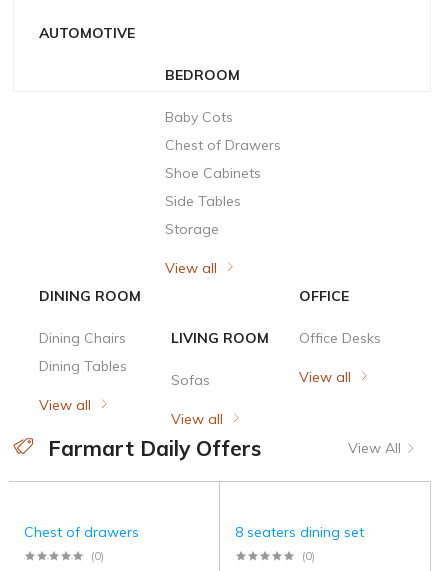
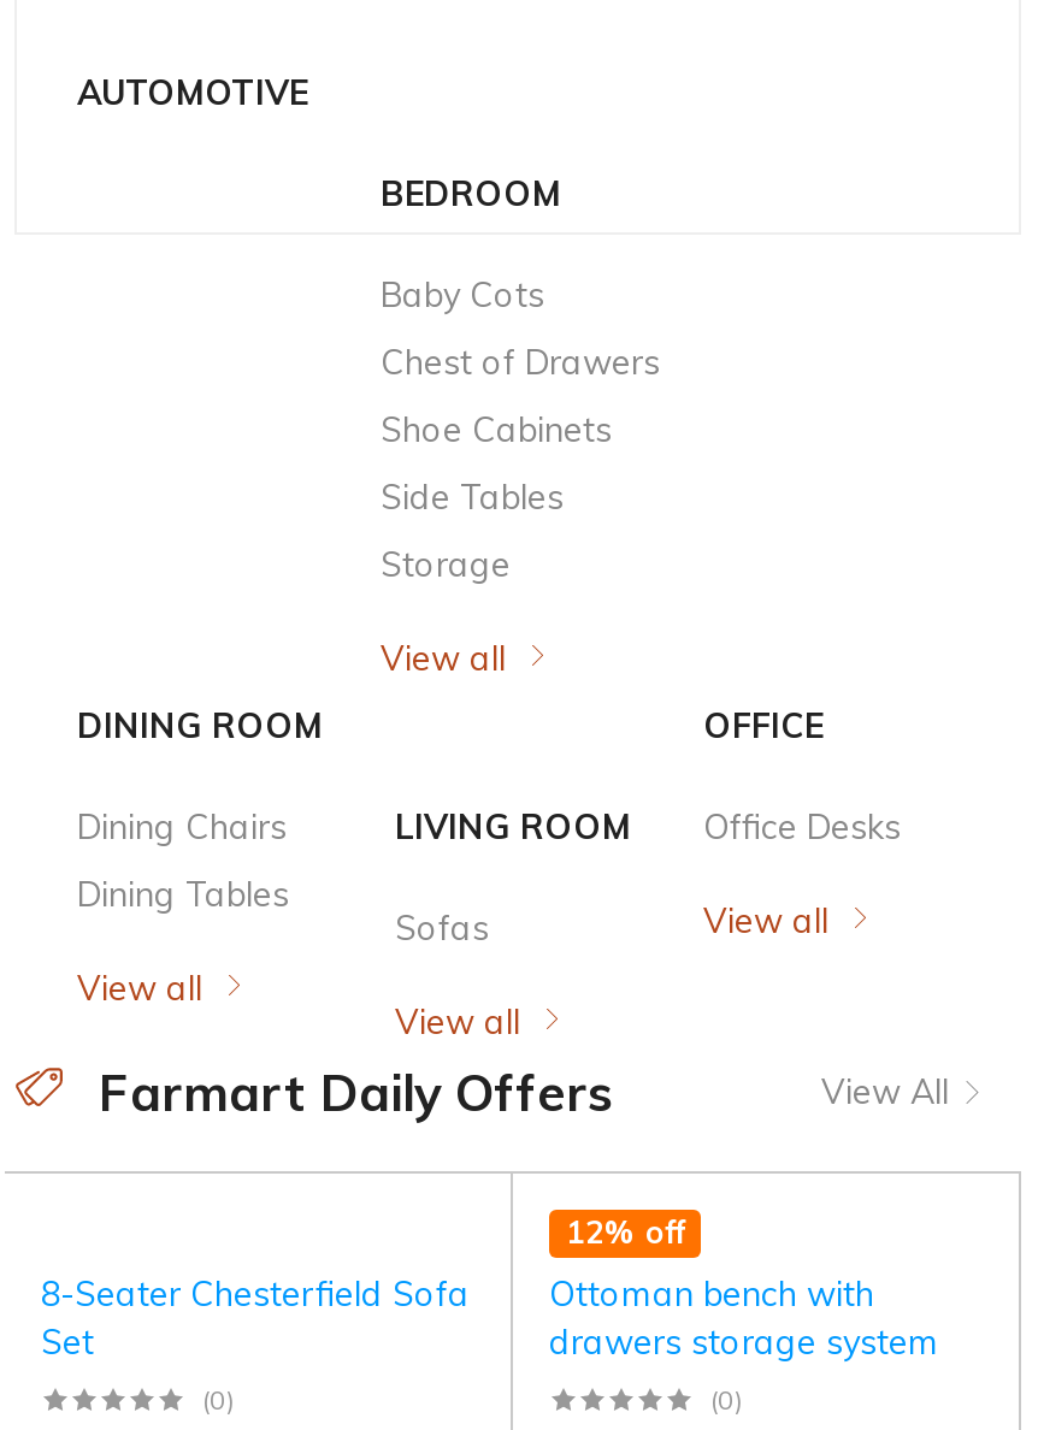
- Chest of drawers
+ 8-Seater Chesterfield Sofa
+ Set

- 8 seaters dining set
+ 12% off
+ Ottoman bench with
+ drawers storage system
